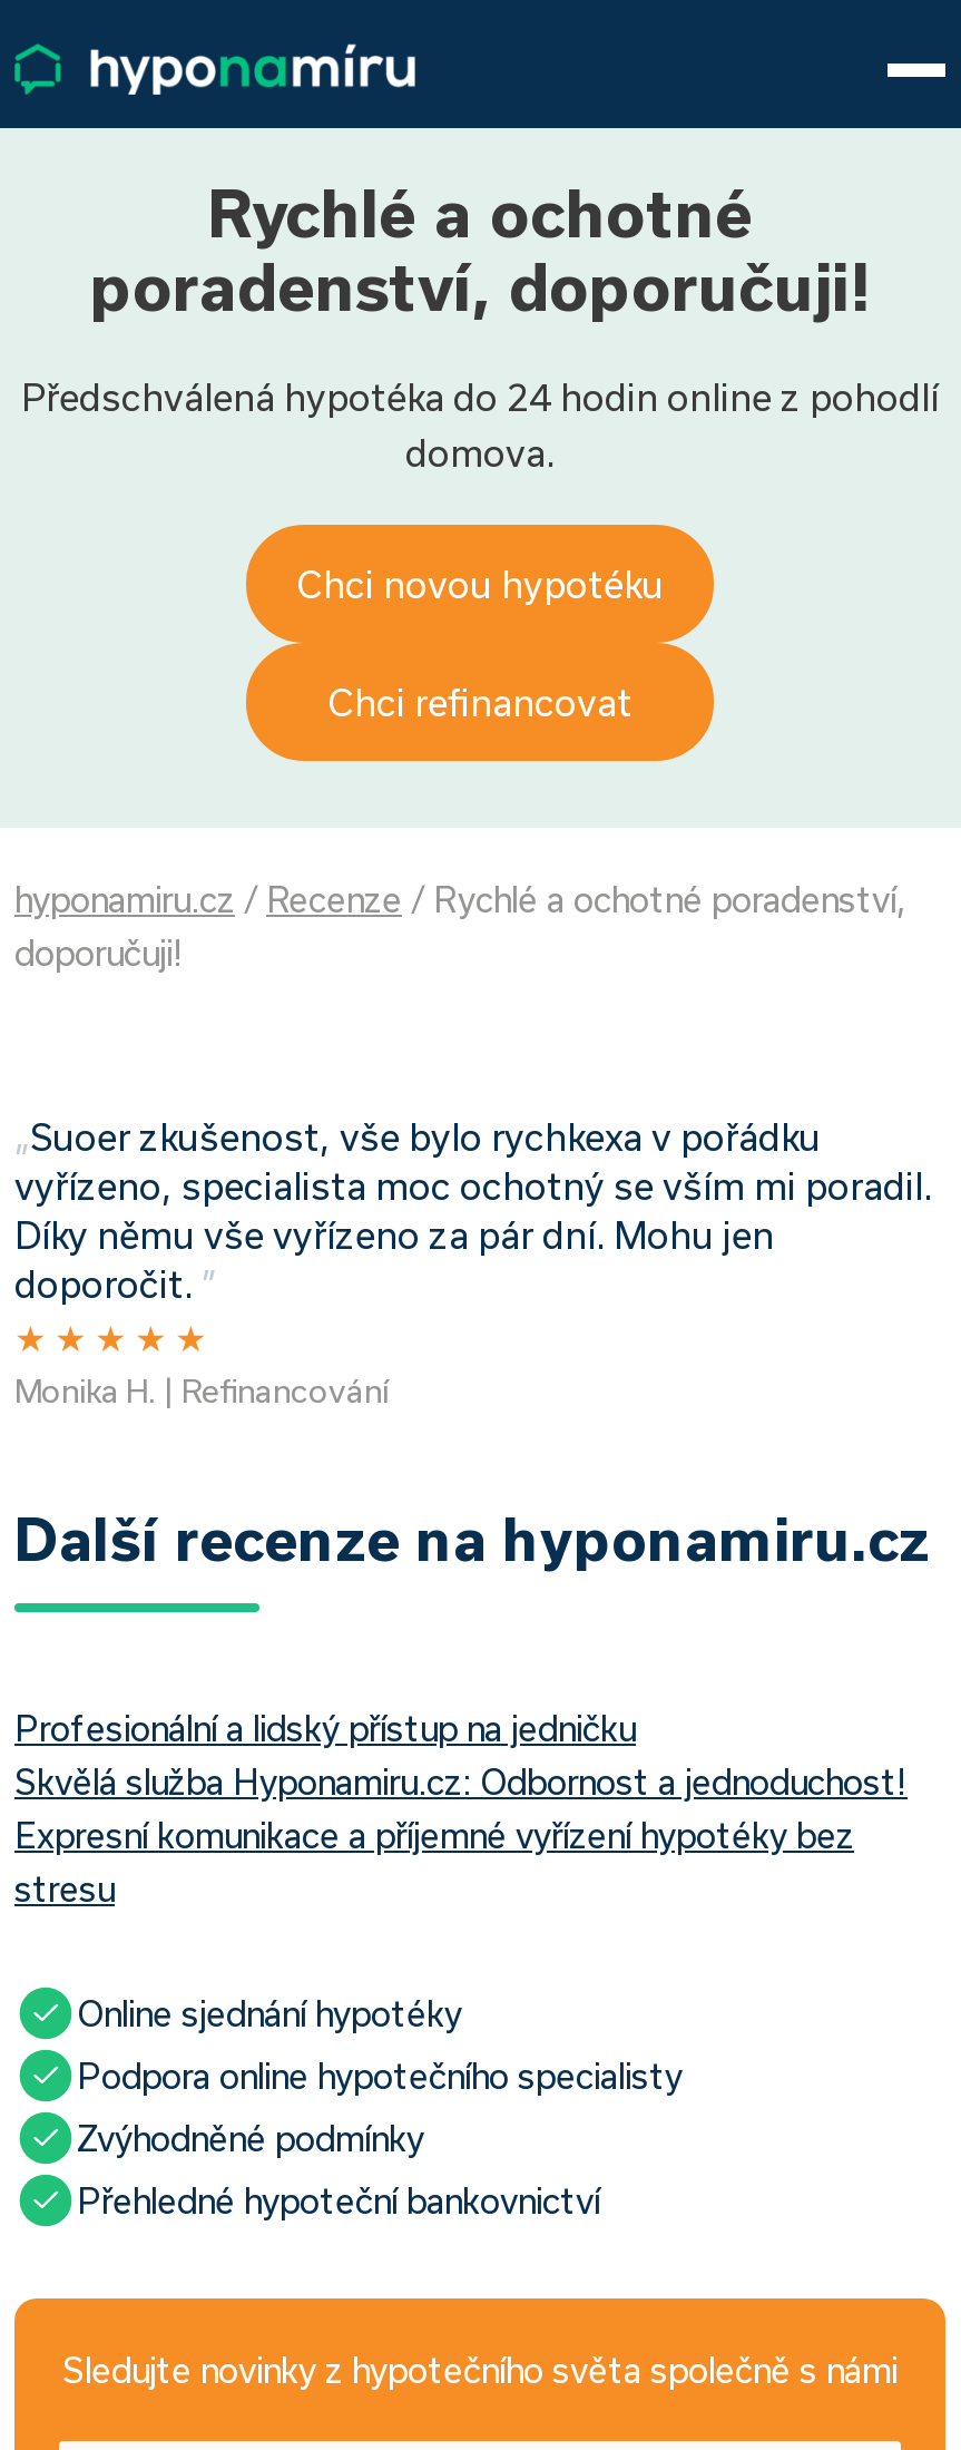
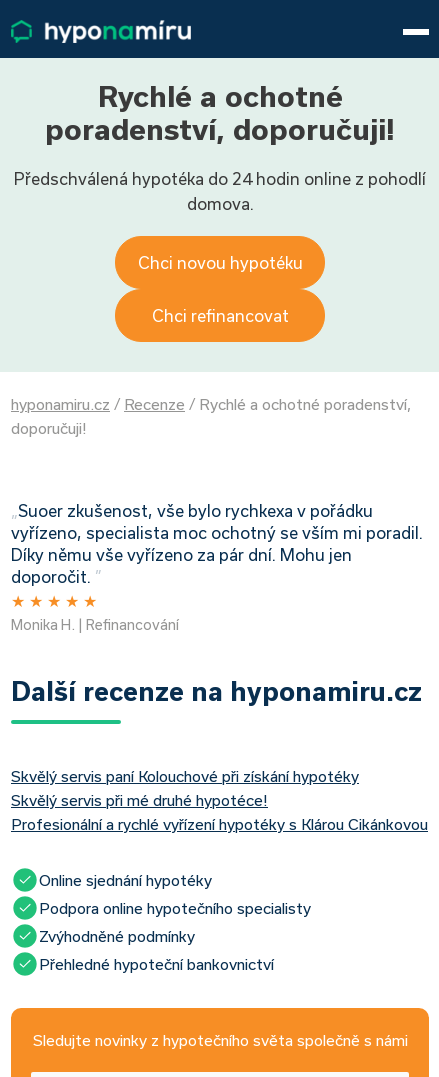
- Profesionální a lidský přístup na jedničku
- Skvělá služba Hyponamiru.cz: Odbornost a jednoduchost!
- Expresní komunikace a příjemné vyřízení hypotéky bez
- stresu
+ Skvělý servis paní Kolouchové při získání hypotéky
+ Skvělý servis při mé druhé hypotéce!
+ Profesionální a rychlé vyřízení hypotéky s Klárou Cikánkovou
